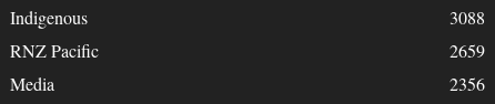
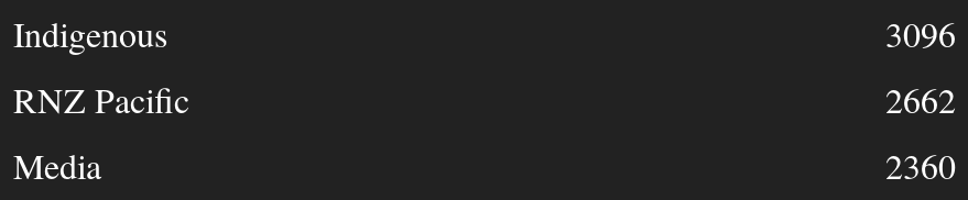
- 3088
+ 3096

- 2659
+ 2662

- 2356
+ 2360
